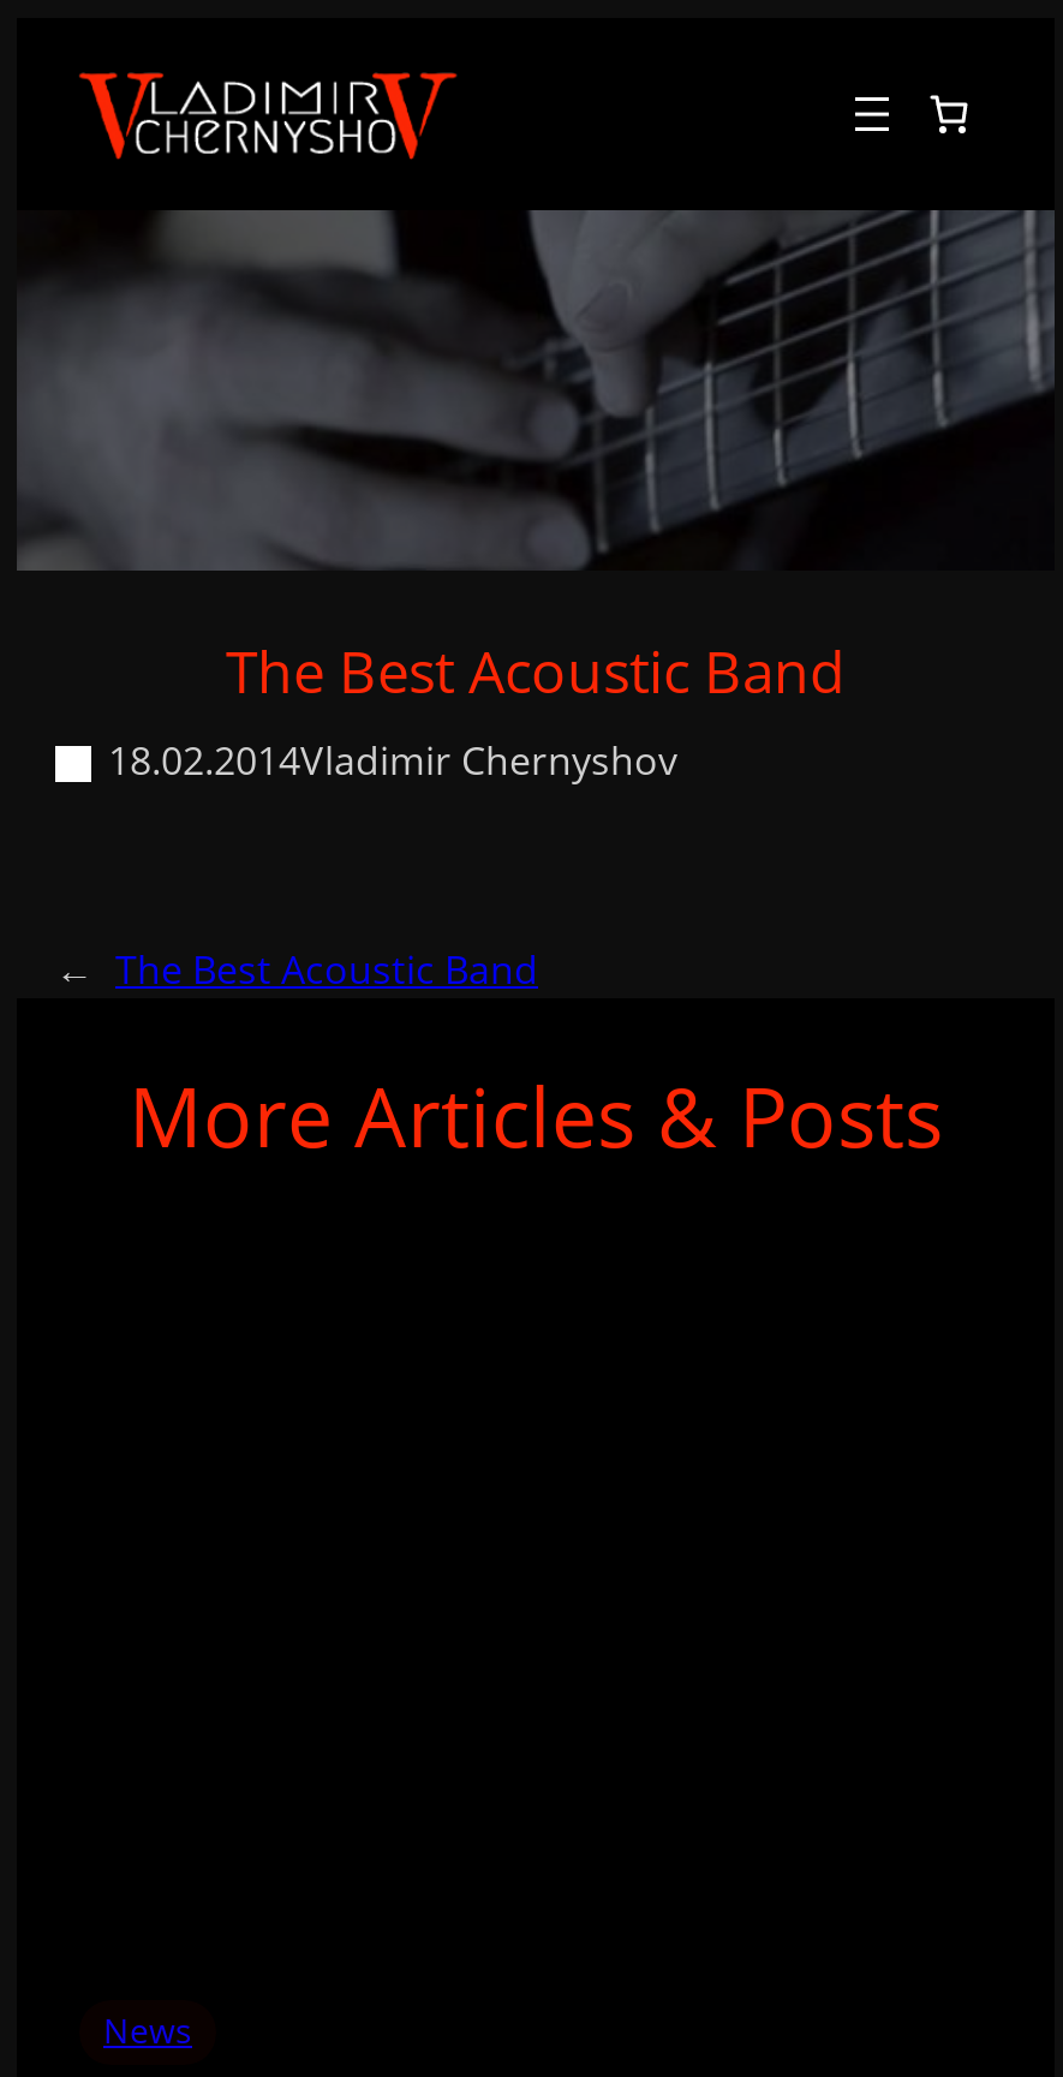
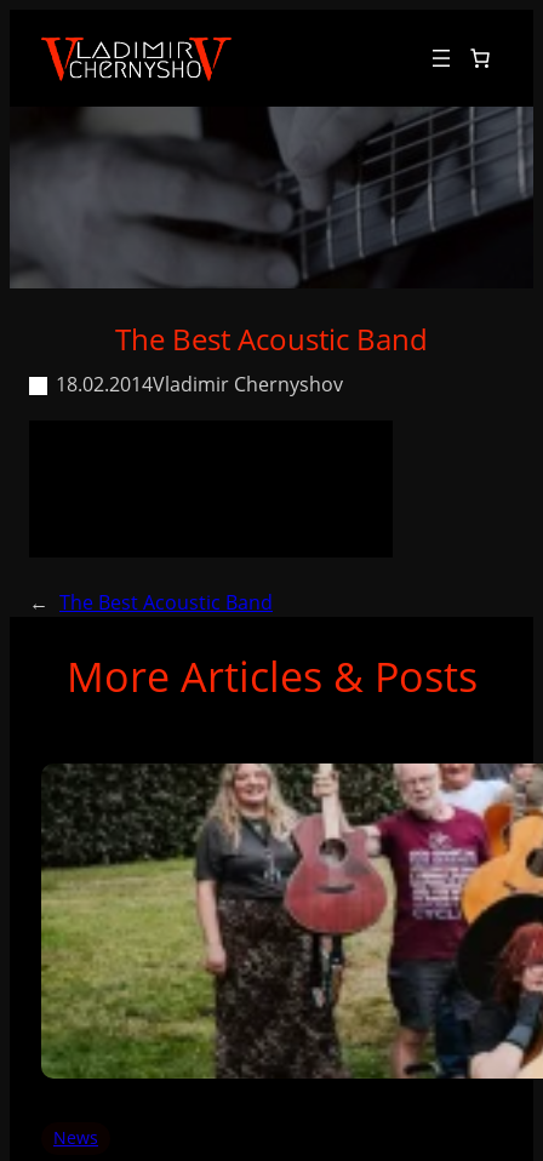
+ [image]
